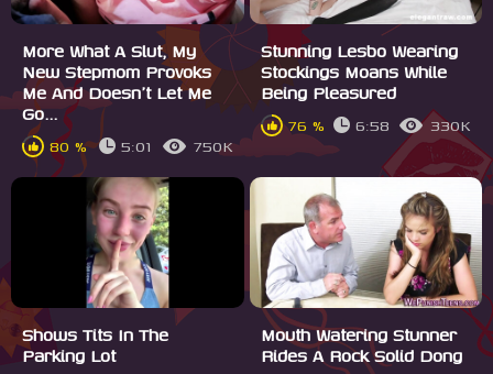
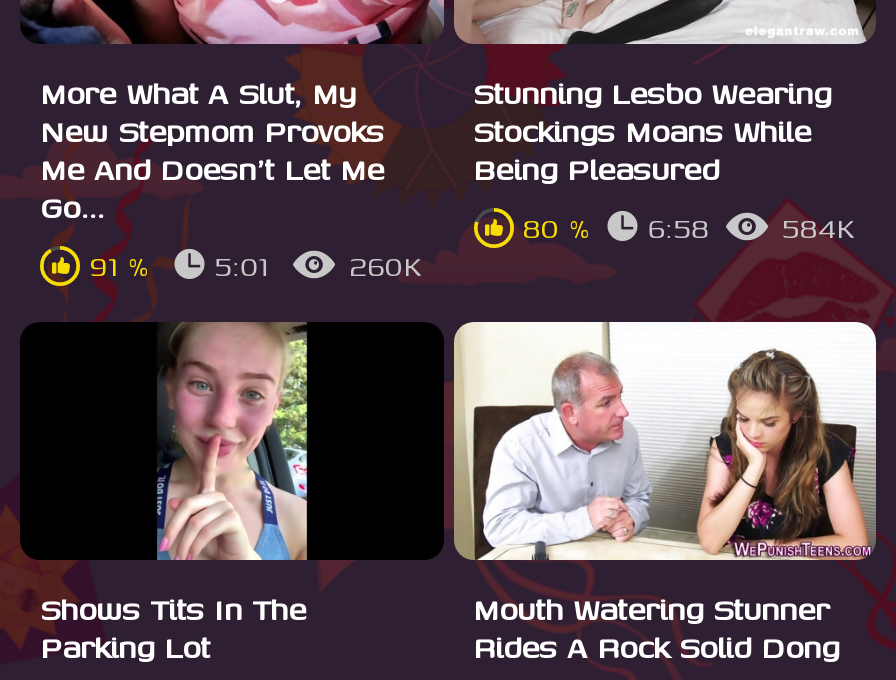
- 76 %
+ 80 %

- 330K
+ 584K

- 80 %
+ 91 %

- 750K
+ 260K
